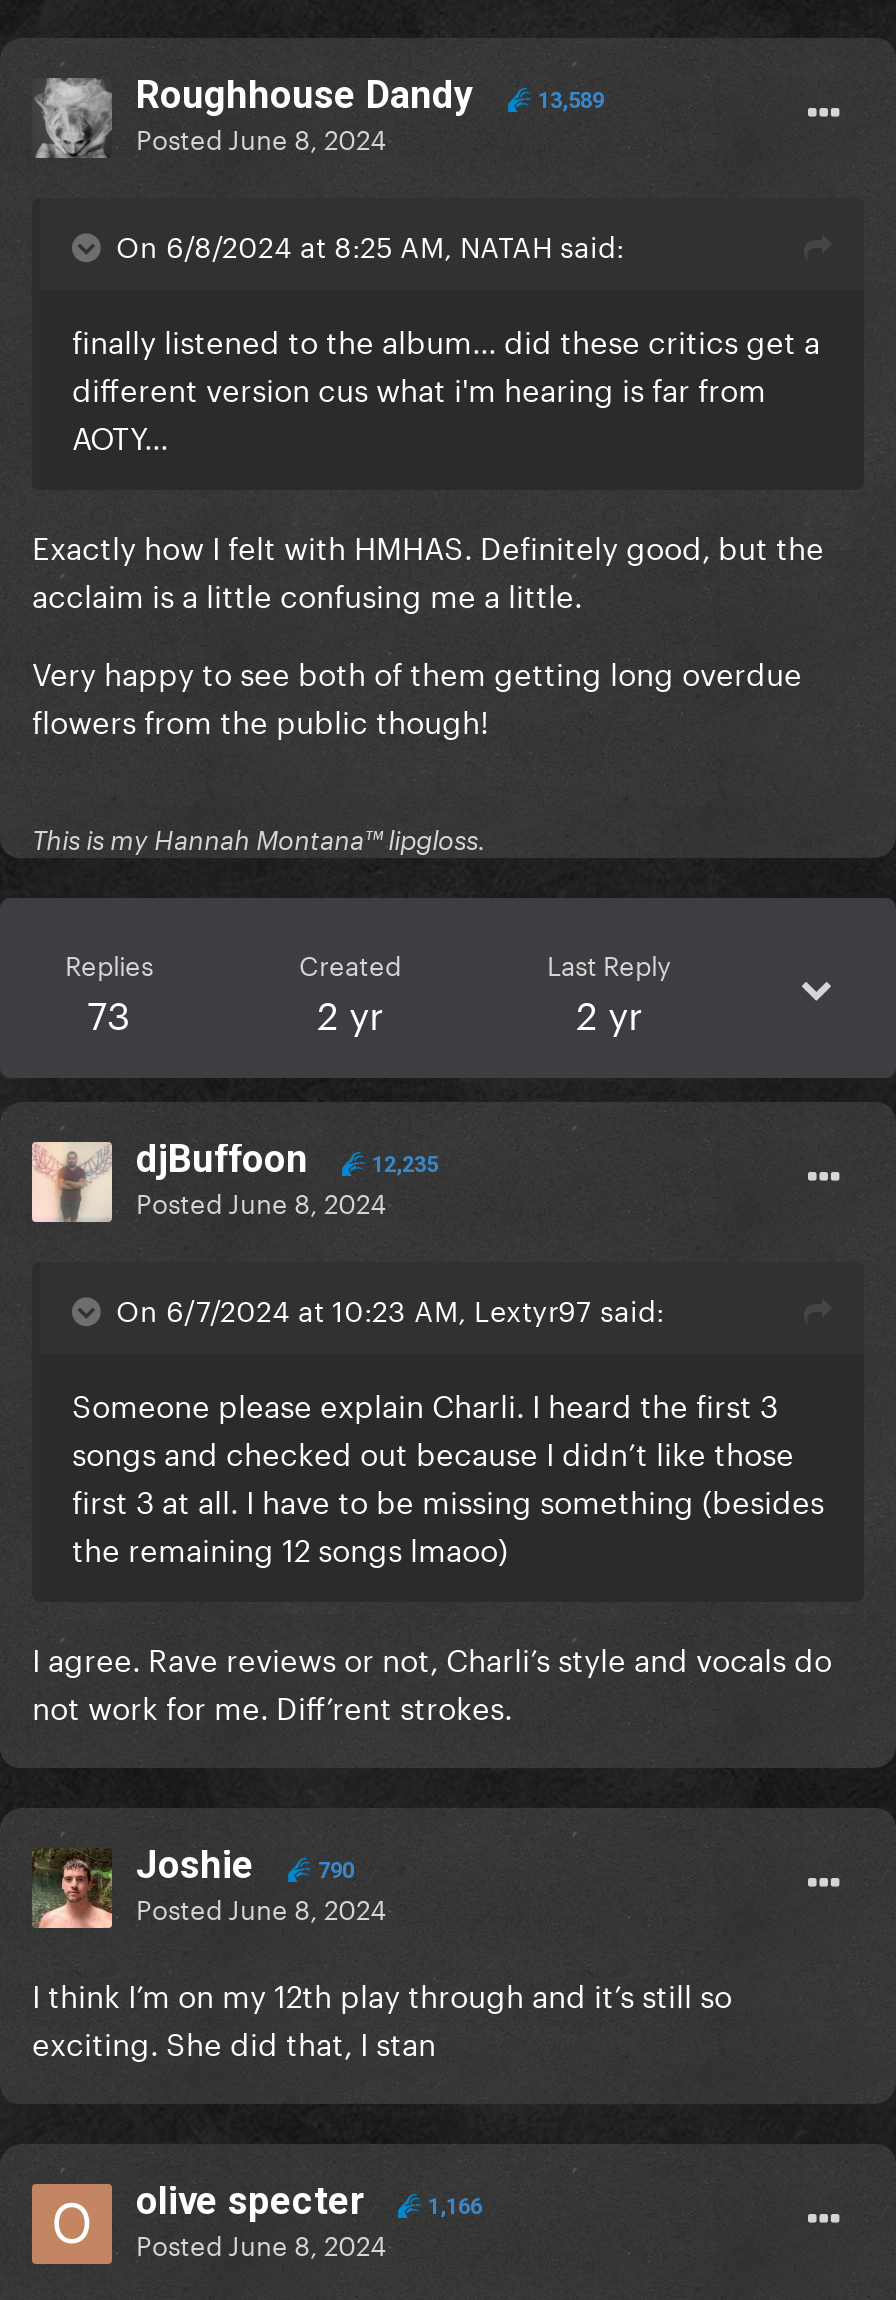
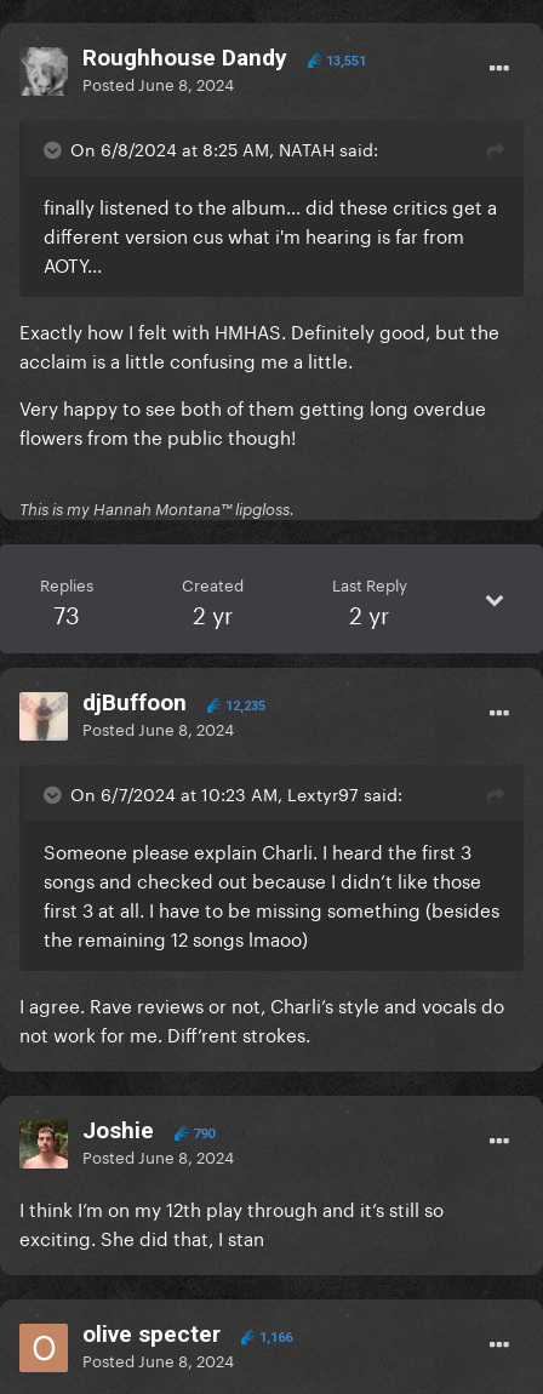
- 13,589
+ 13,551
